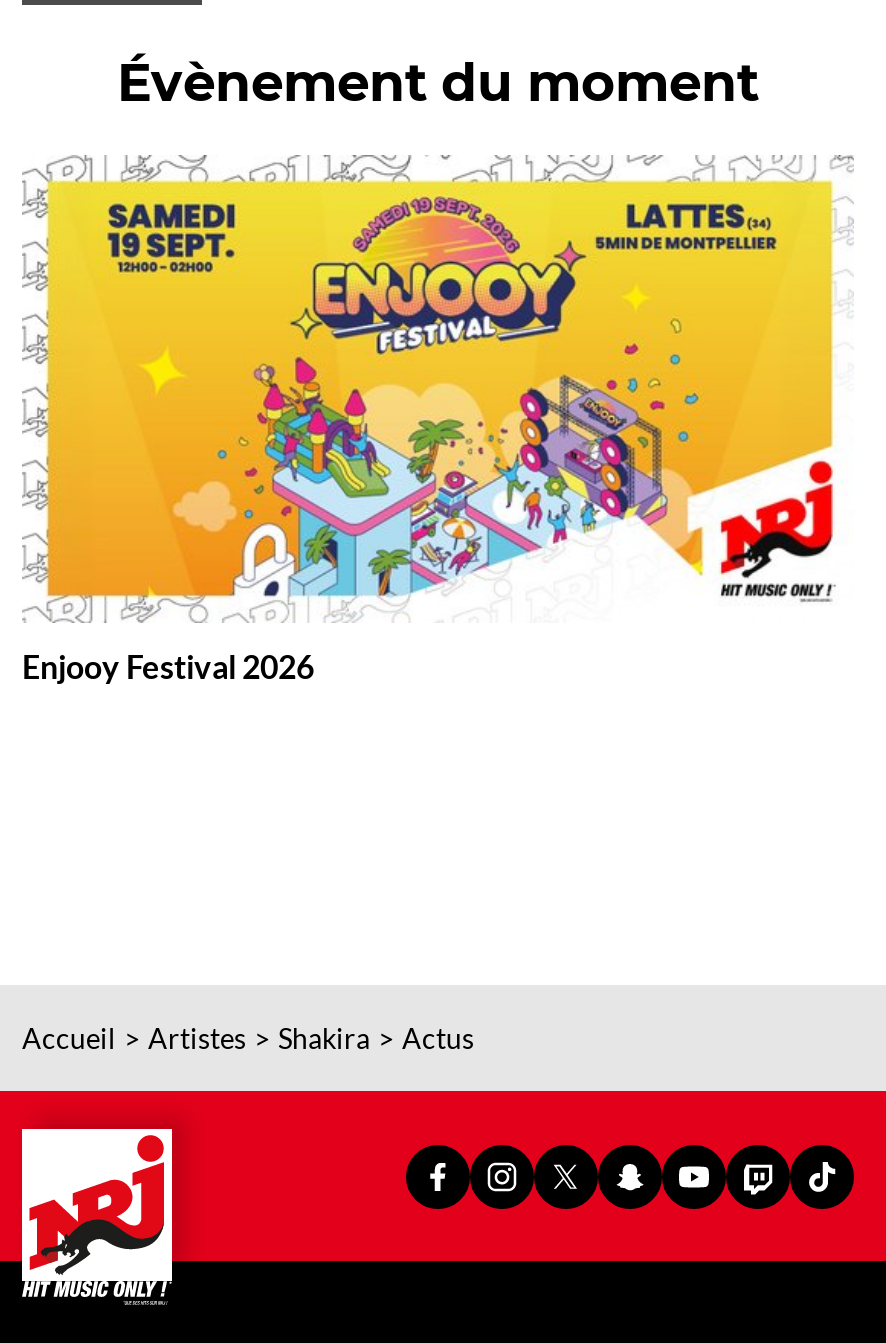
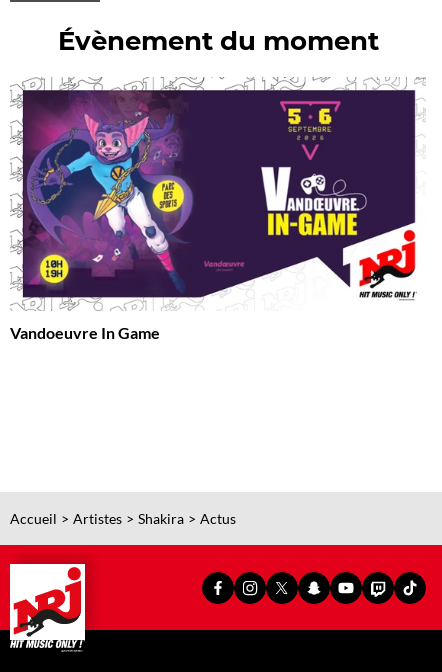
- [image]
- Enjooy Festival 2026
+ [image]
+ Vandoeuvre In Game
